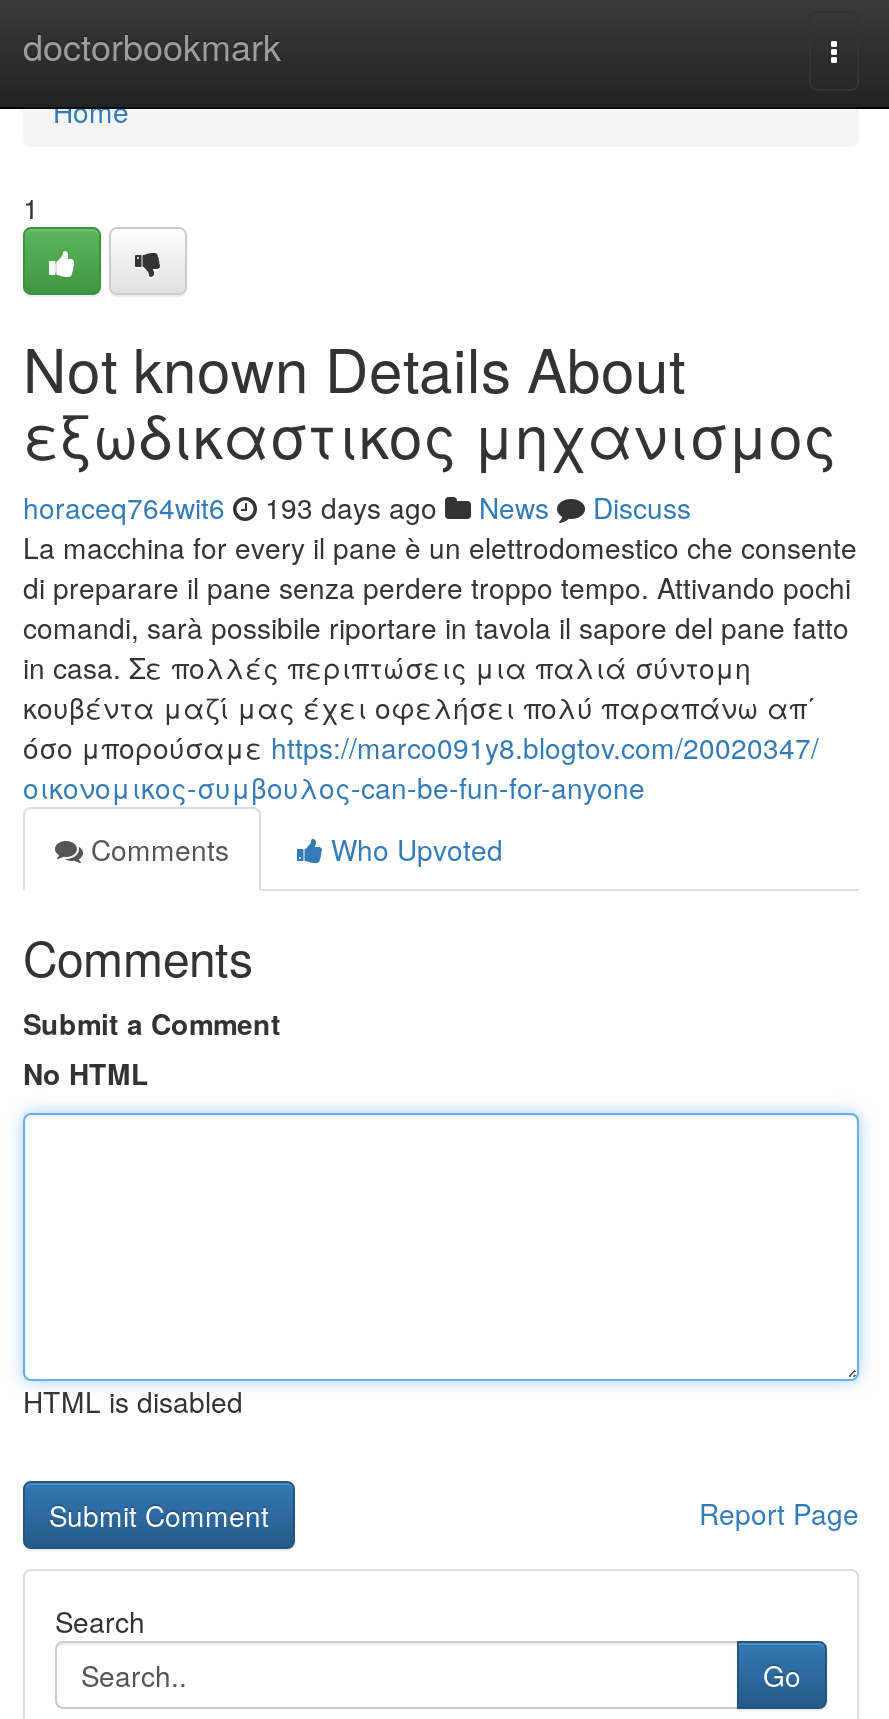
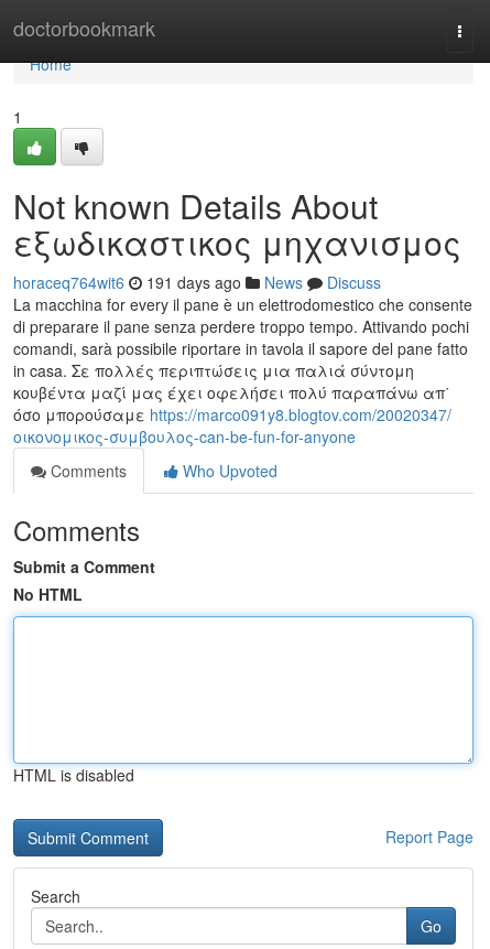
- horaceq764wit6 193 days ago News Discuss
+ horaceq764wit6 191 days ago News Discuss
